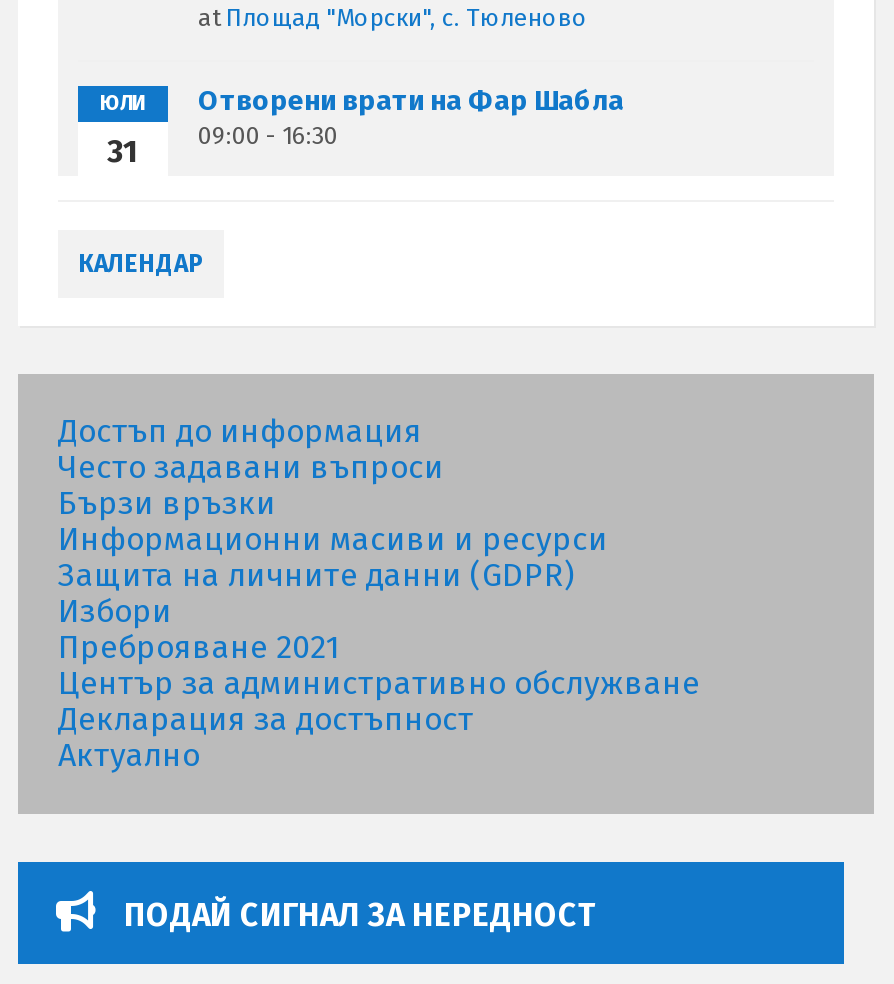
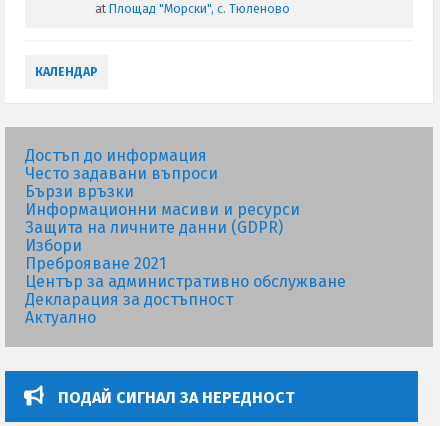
- ЮЛИ
- 31

- Отворени врати на Фар Шабла
- 09:00 - 16:30
